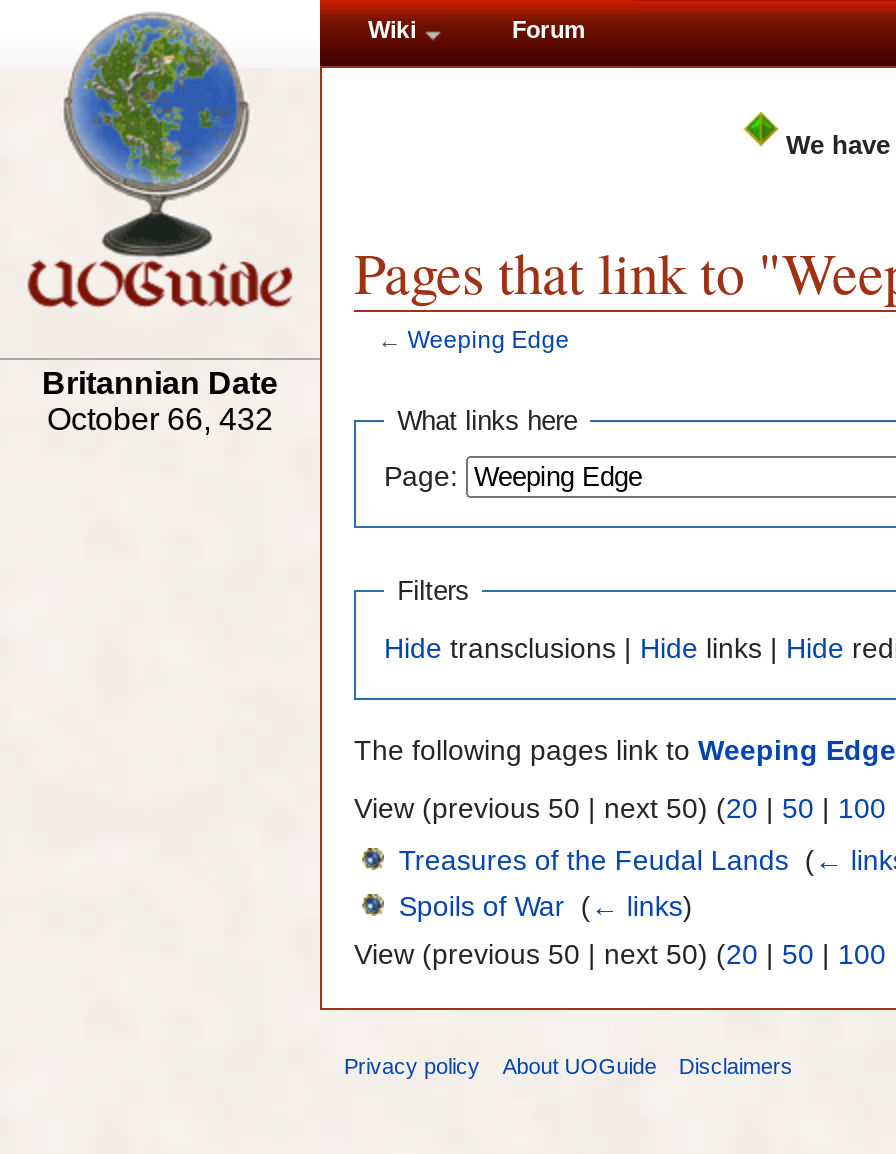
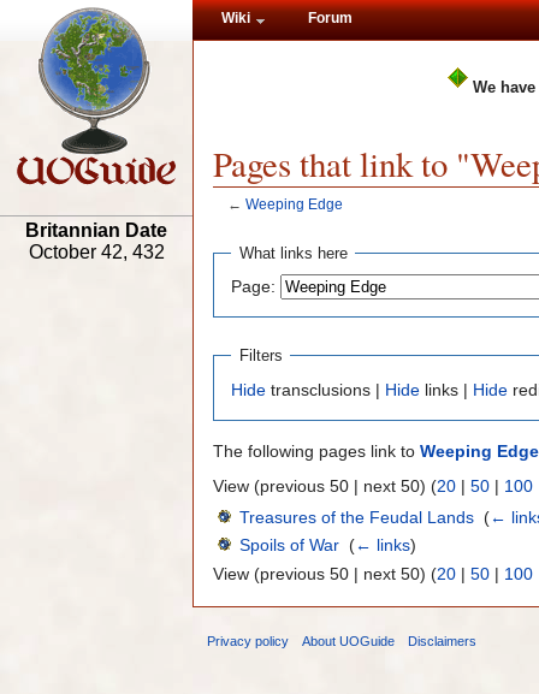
- October 66, 432
+ October 42, 432
